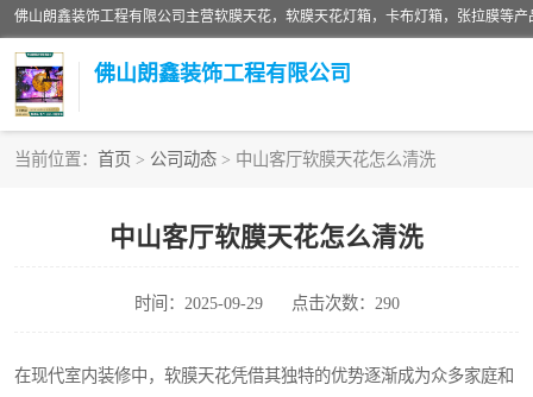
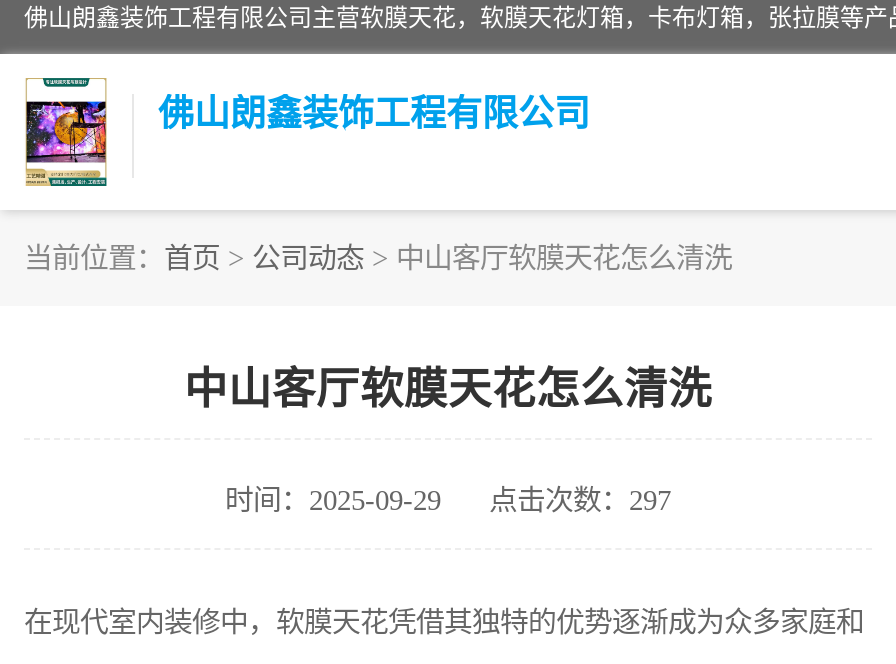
- 时间：2025-09-29 点击次数：290
+ 时间：2025-09-29 点击次数：297
